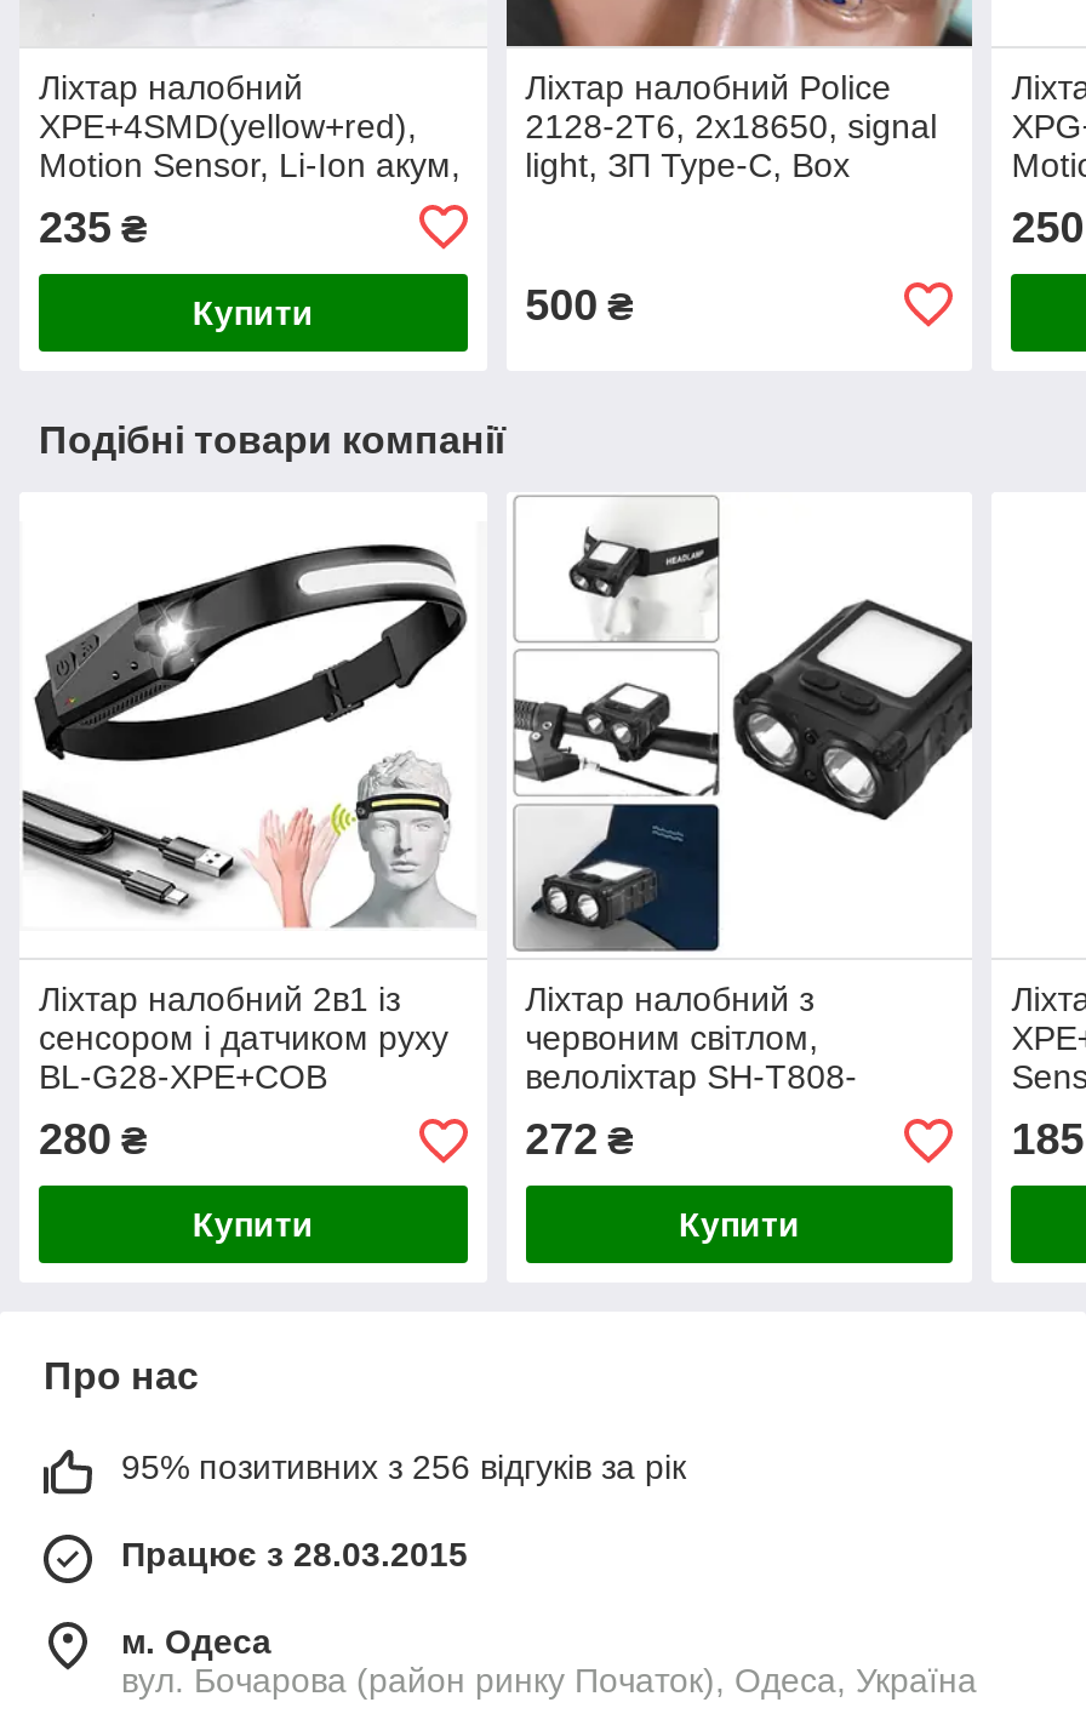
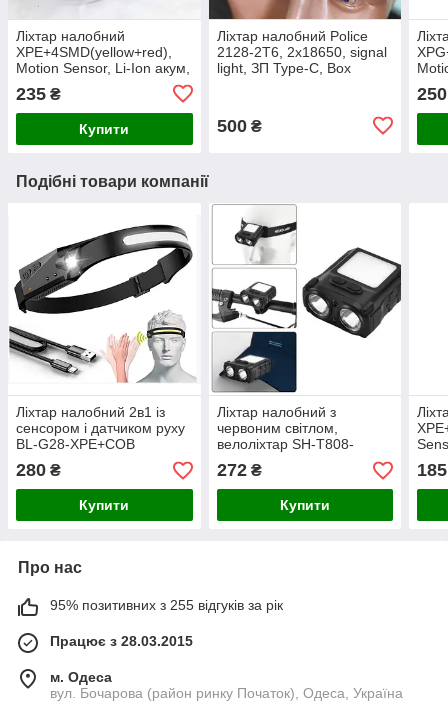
- 95% позитивних з 256 відгуків за рік
+ 95% позитивних з 255 відгуків за рік
